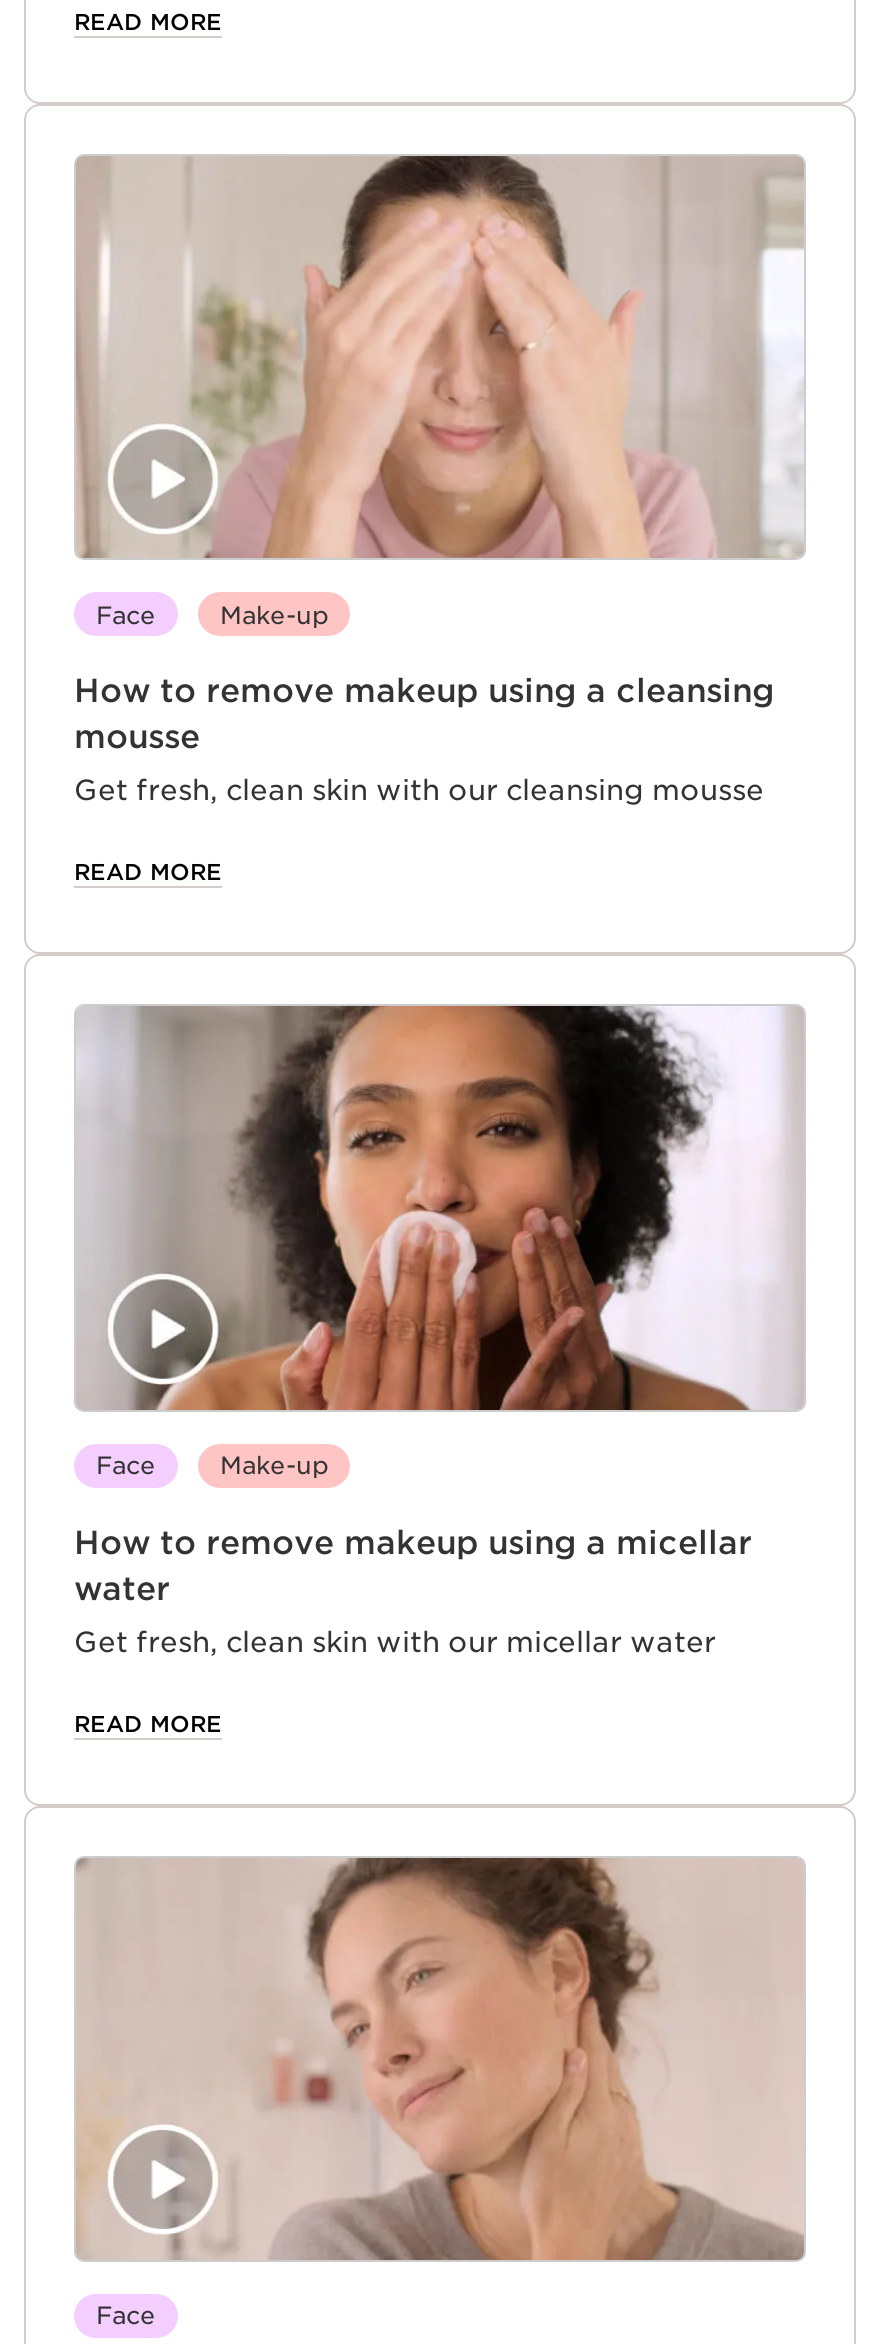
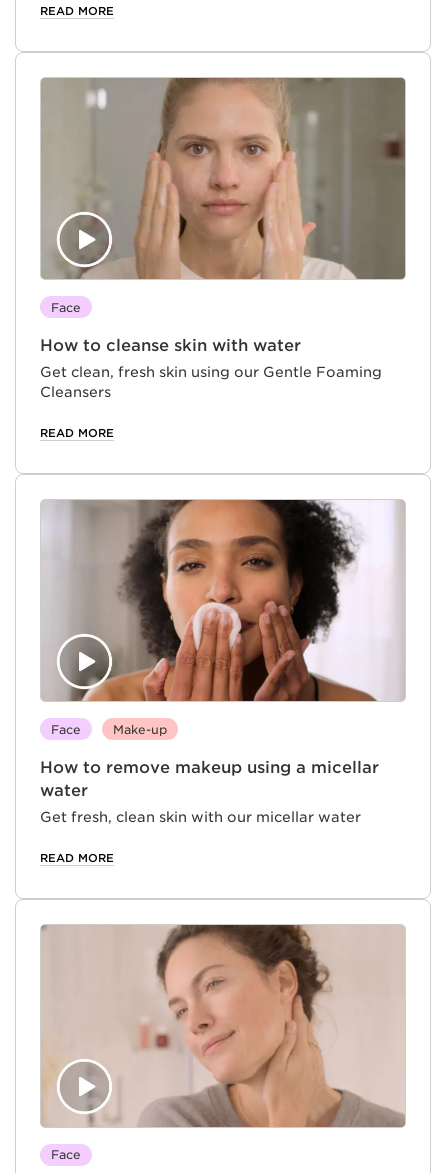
- [image]
+ [image]

- Make-up
- How to remove makeup using a cleansing
- mousse
- Get fresh, clean skin with our cleansing mousse
+ How to cleanse skin with water
+ Get clean, fresh skin using our Gentle Foaming
+ Cleansers
